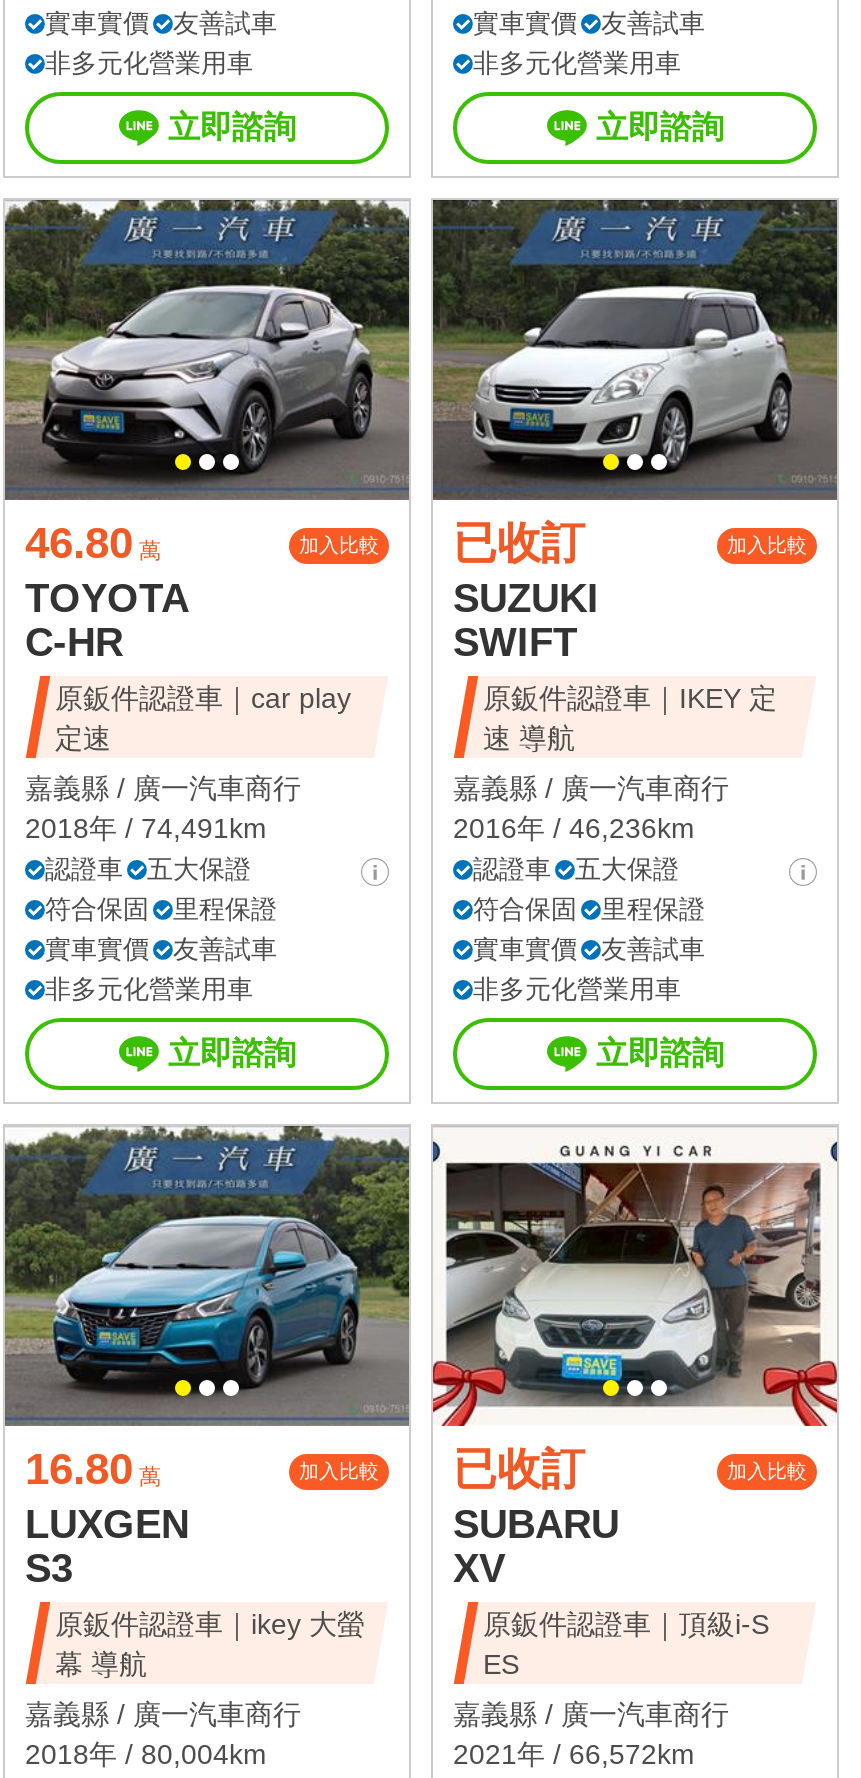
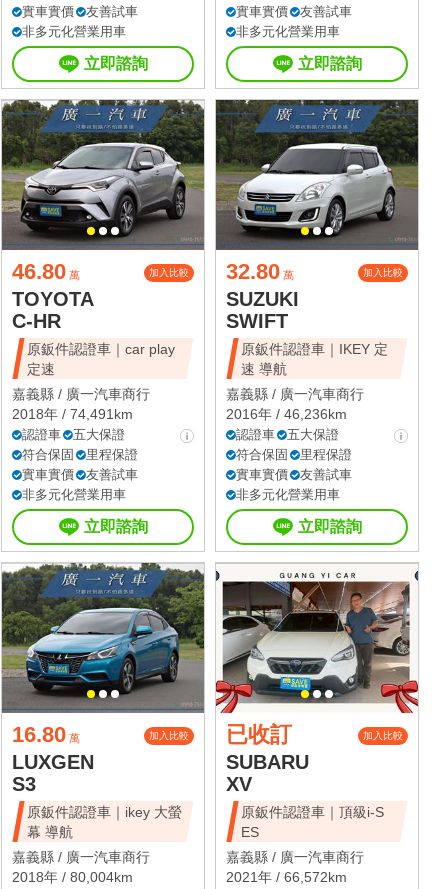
- 已收訂
+ 32.80 萬
